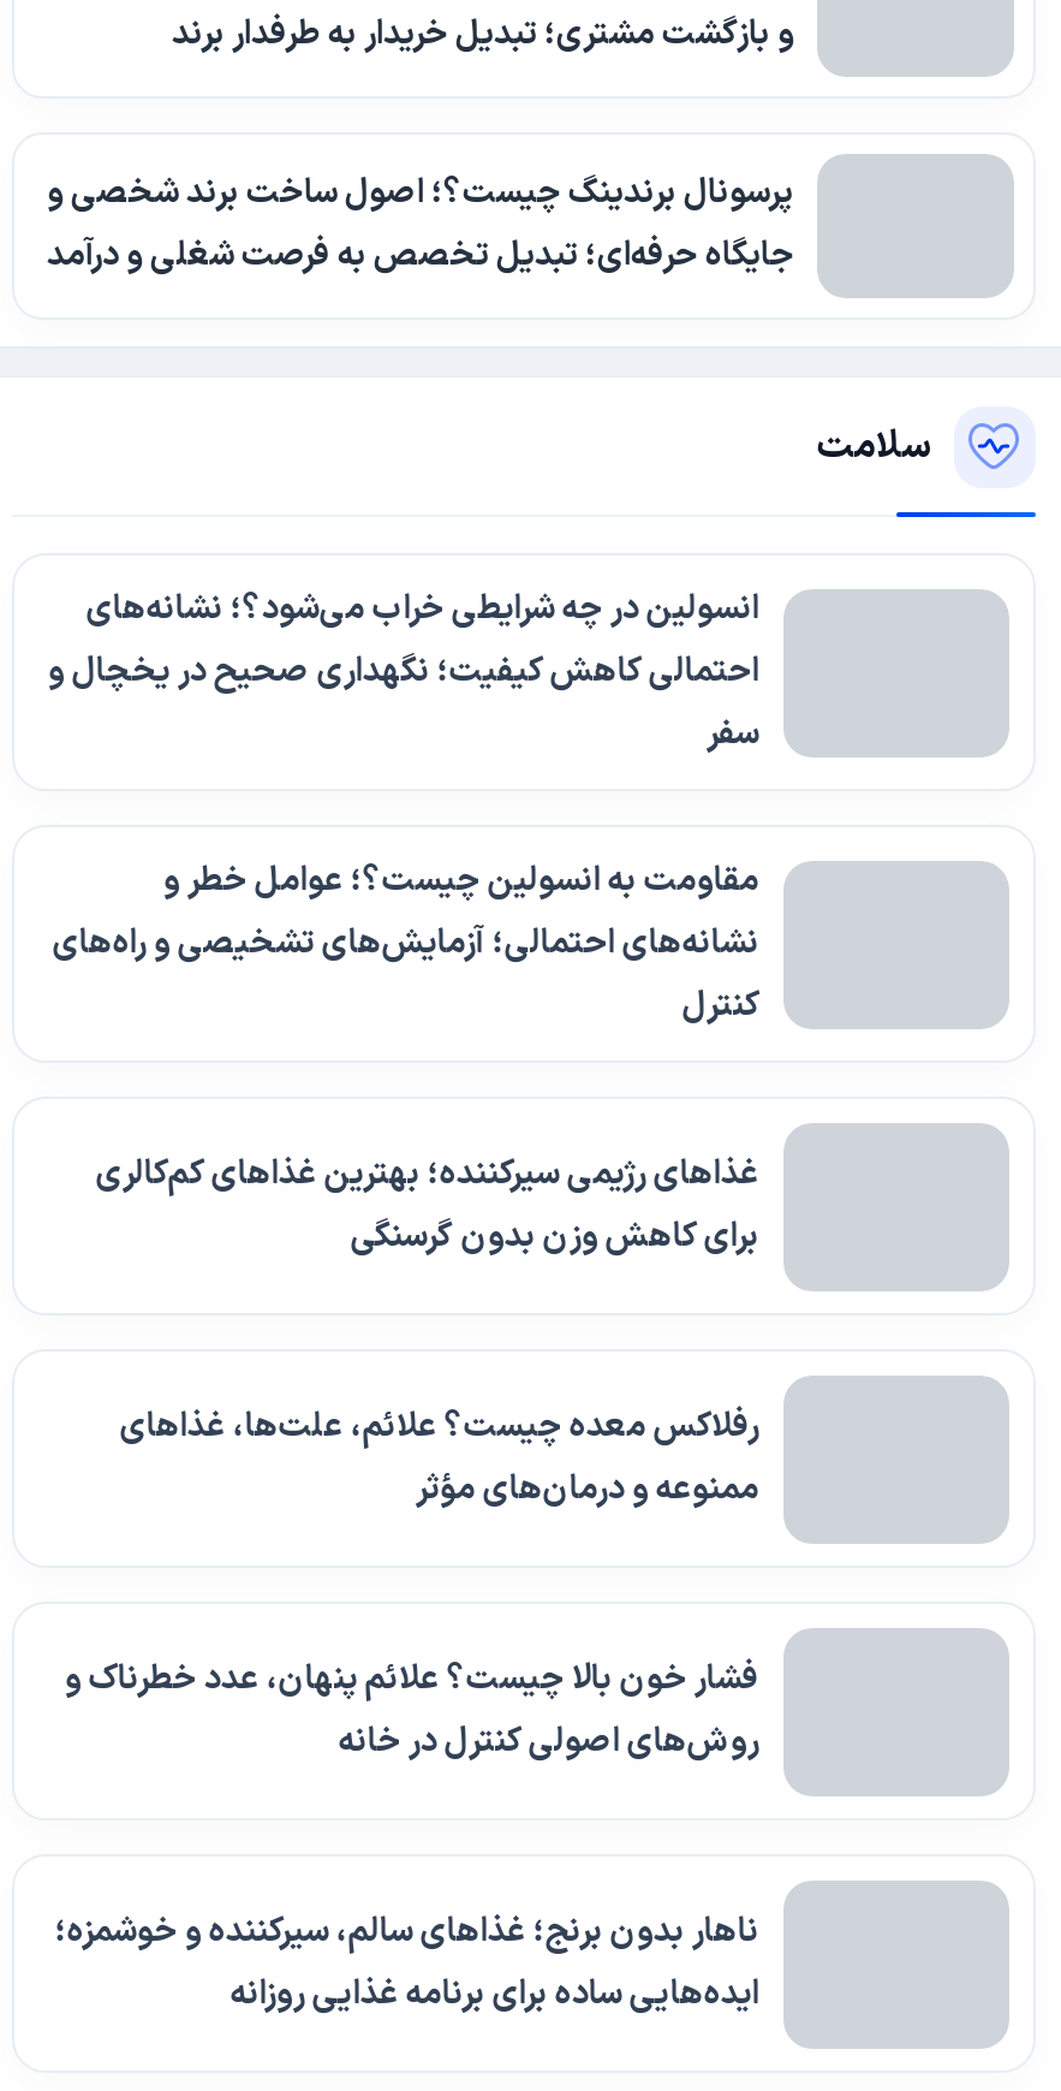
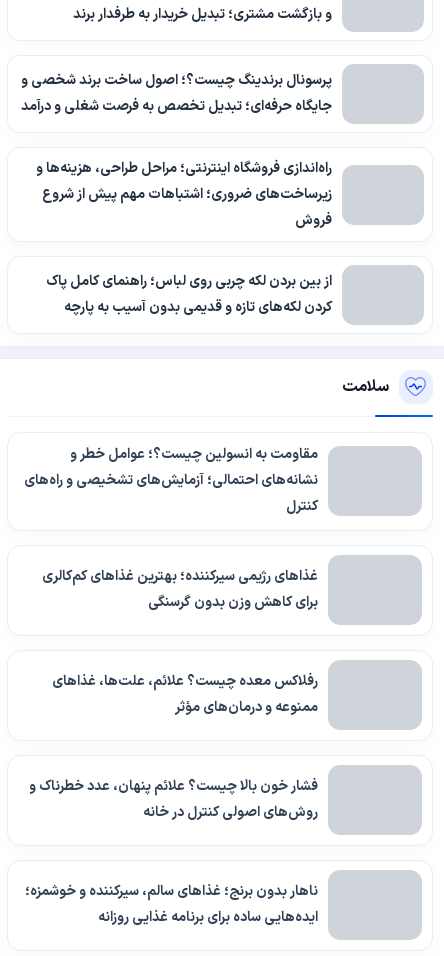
+ راه‌اندازی فروشگاه اینترنتی؛ مراحل طراحی، هزینه‌ها و
+ زیرساخت‌های ضروری؛ اشتباهات مهم پیش از شروع
+ فروش
+ از بین بردن لکه چربی روی لباس؛ راهنمای کامل پاک
+ کردن لکه‌های تازه و قدیمی بدون آسیب به پارچه

moved down: سلامت

- انسولین در چه شرایطی خراب می‌شود؟؛ نشانه‌های
- احتمالی کاهش کیفیت؛ نگهداری صحیح در یخچال و
- سفر
